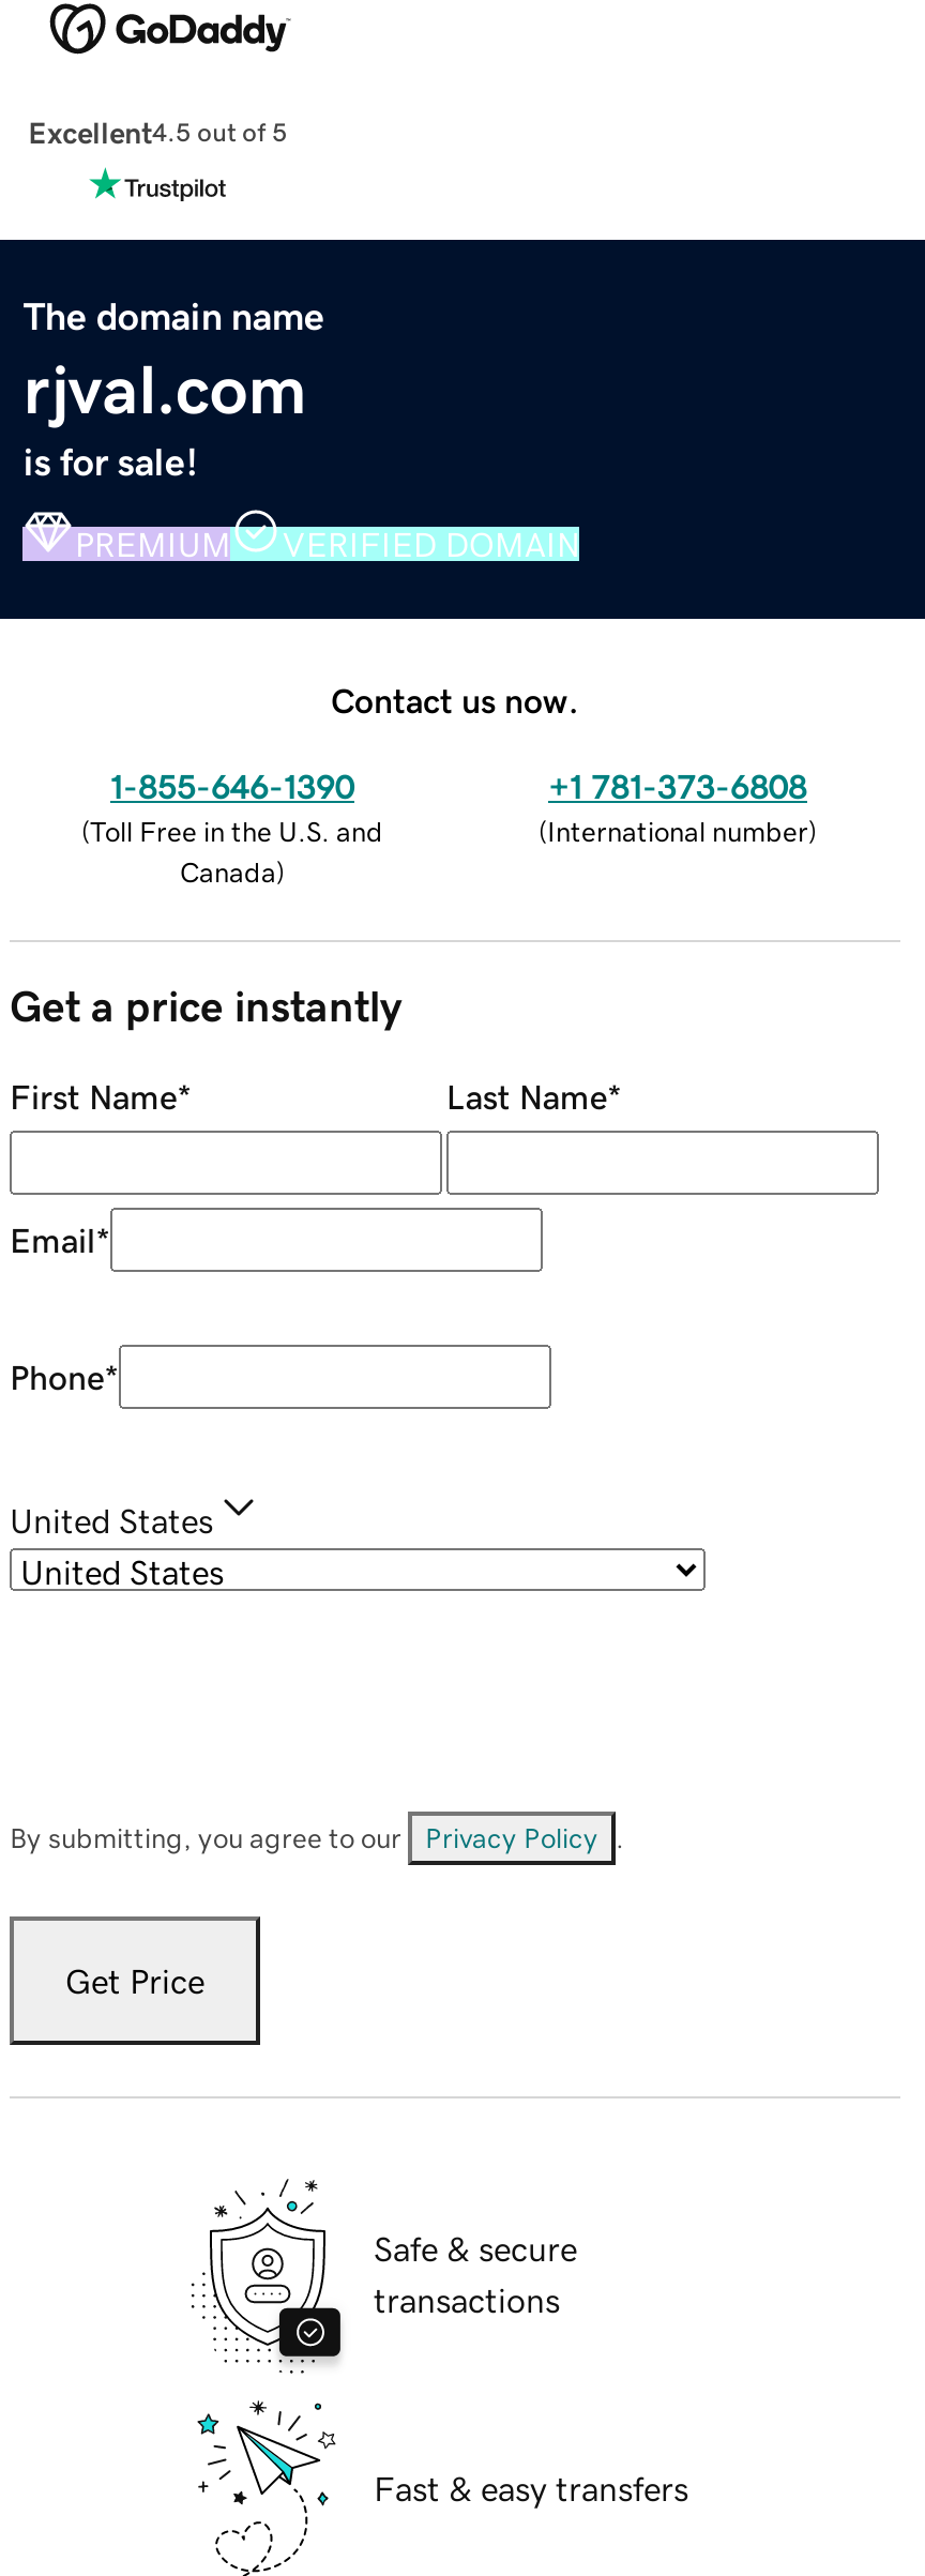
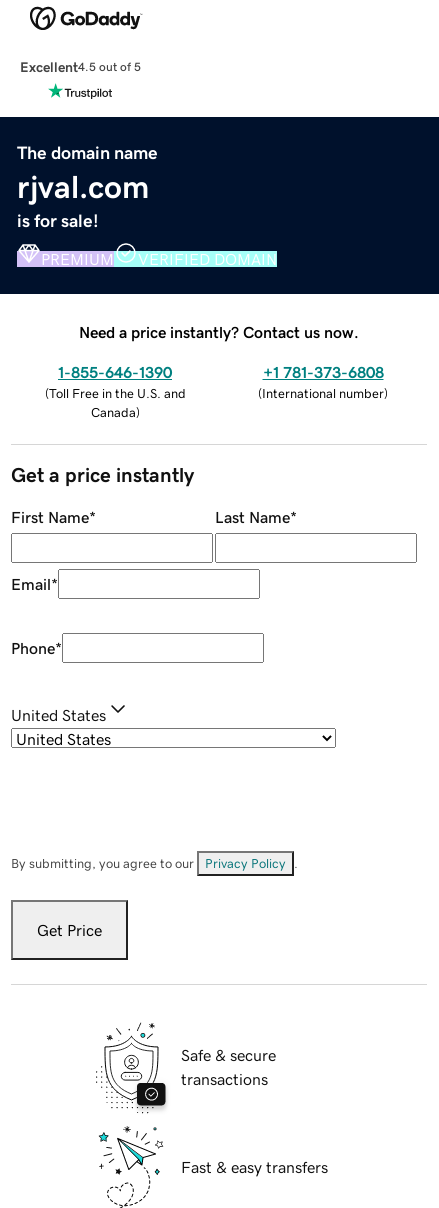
- Contact us now.
+ Need a price instantly? Contact us now.
